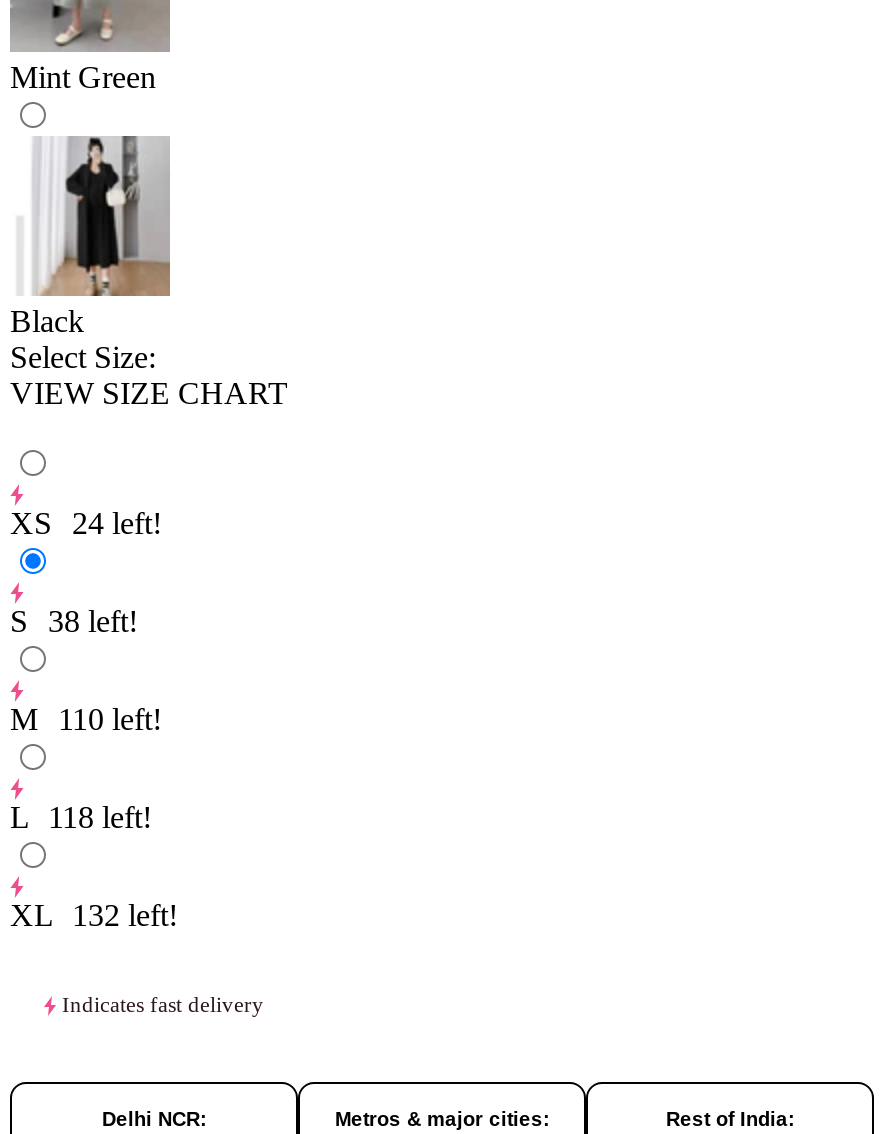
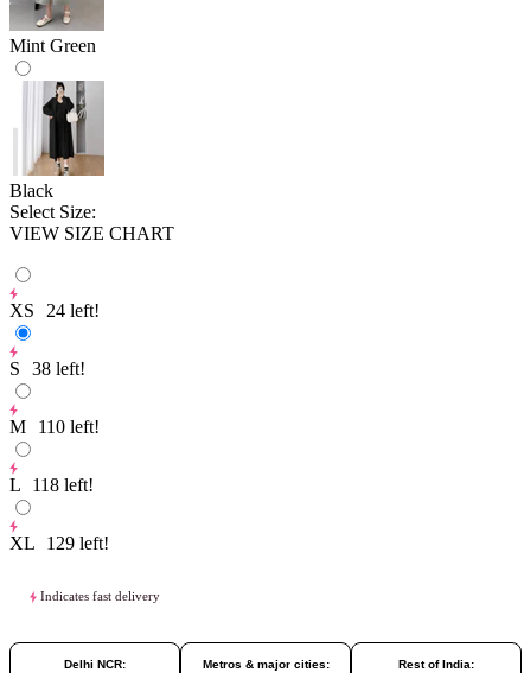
- XL 132 left!
+ XL 129 left!
